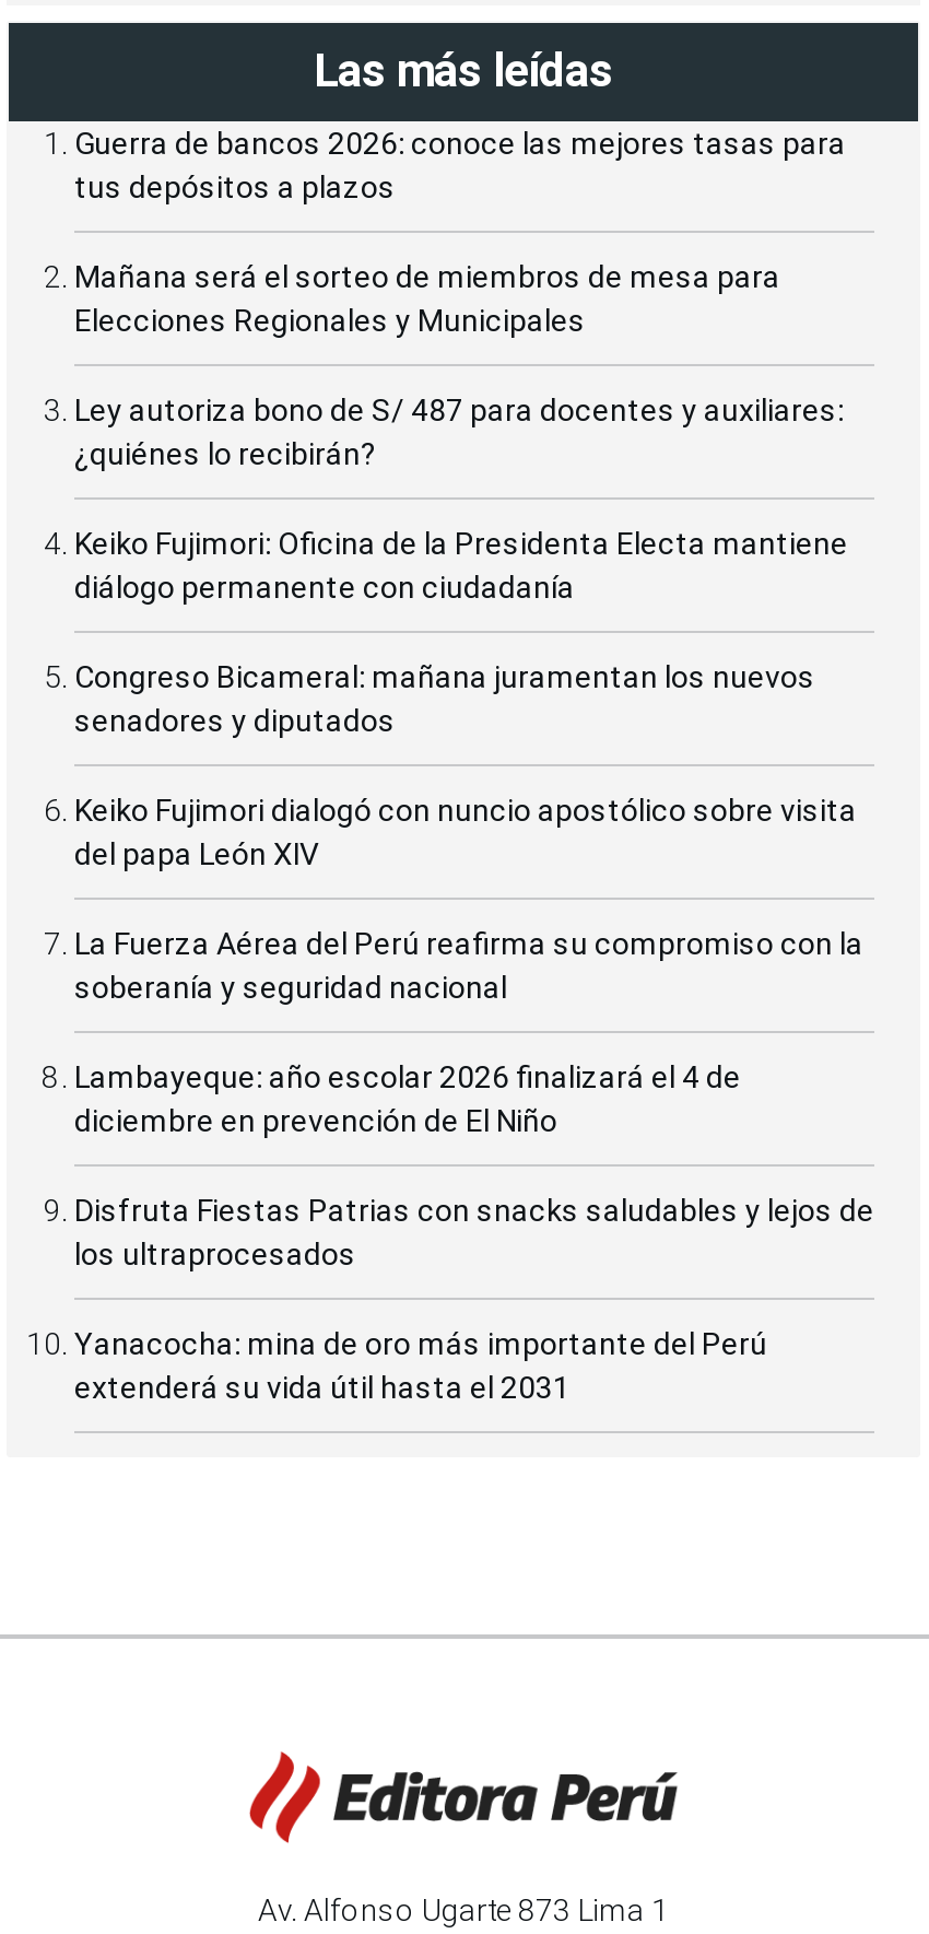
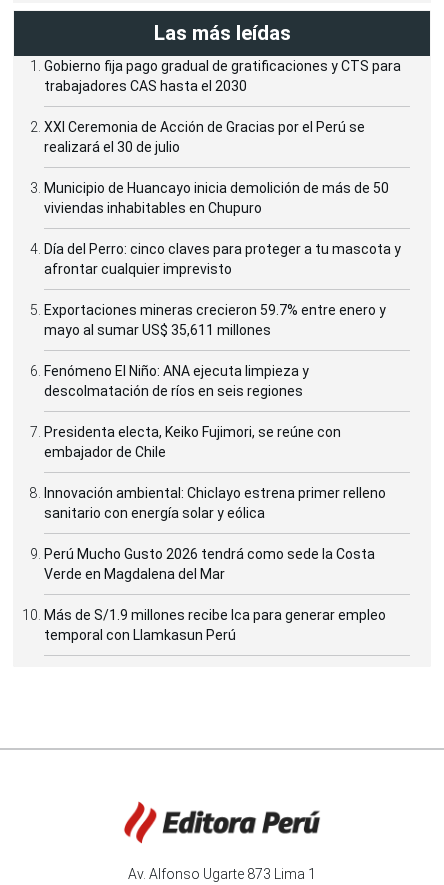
- Guerra de bancos 2026: conoce las mejores tasas para
- tus depósitos a plazos
+ Gobierno fija pago gradual de gratificaciones y CTS para
+ trabajadores CAS hasta el 2030

- Mañana será el sorteo de miembros de mesa para
- Elecciones Regionales y Municipales
+ XXI Ceremonia de Acción de Gracias por el Perú se
+ realizará el 30 de julio

- Ley autoriza bono de S/ 487 para docentes y auxiliares:
- ¿quiénes lo recibirán?
+ Municipio de Huancayo inicia demolición de más de 50
+ viviendas inhabitables en Chupuro

- Keiko Fujimori: Oficina de la Presidenta Electa mantiene
- diálogo permanente con ciudadanía
+ Día del Perro: cinco claves para proteger a tu mascota y
+ afrontar cualquier imprevisto

- Congreso Bicameral: mañana juramentan los nuevos
- senadores y diputados
+ Exportaciones mineras crecieron 59.7% entre enero y
+ mayo al sumar US$ 35,611 millones

- Keiko Fujimori dialogó con nuncio apostólico sobre visita
- del papa León XIV
+ Fenómeno El Niño: ANA ejecuta limpieza y
+ descolmatación de ríos en seis regiones

- La Fuerza Aérea del Perú reafirma su compromiso con la
- soberanía y seguridad nacional
+ Presidenta electa, Keiko Fujimori, se reúne con
+ embajador de Chile

- Lambayeque: año escolar 2026 finalizará el 4 de
- diciembre en prevención de El Niño
+ Innovación ambiental: Chiclayo estrena primer relleno
+ sanitario con energía solar y eólica

- Disfruta Fiestas Patrias con snacks saludables y lejos de
- los ultraprocesados
+ Perú Mucho Gusto 2026 tendrá como sede la Costa
+ Verde en Magdalena del Mar

- Yanacocha: mina de oro más importante del Perú
- extenderá su vida útil hasta el 2031
+ Más de S/1.9 millones recibe Ica para generar empleo
+ temporal con Llamkasun Perú
